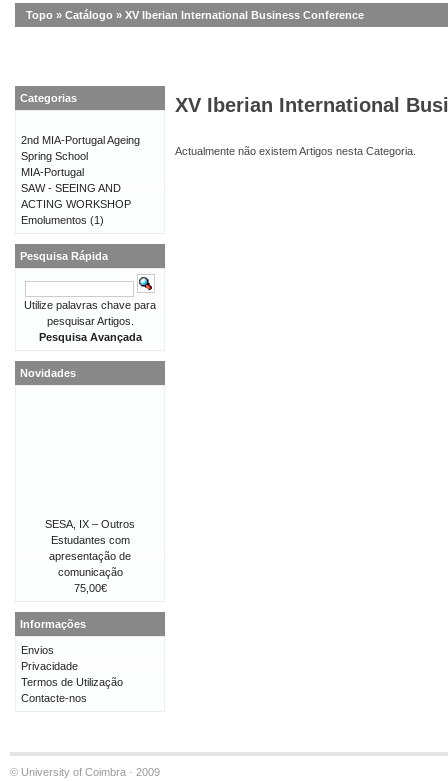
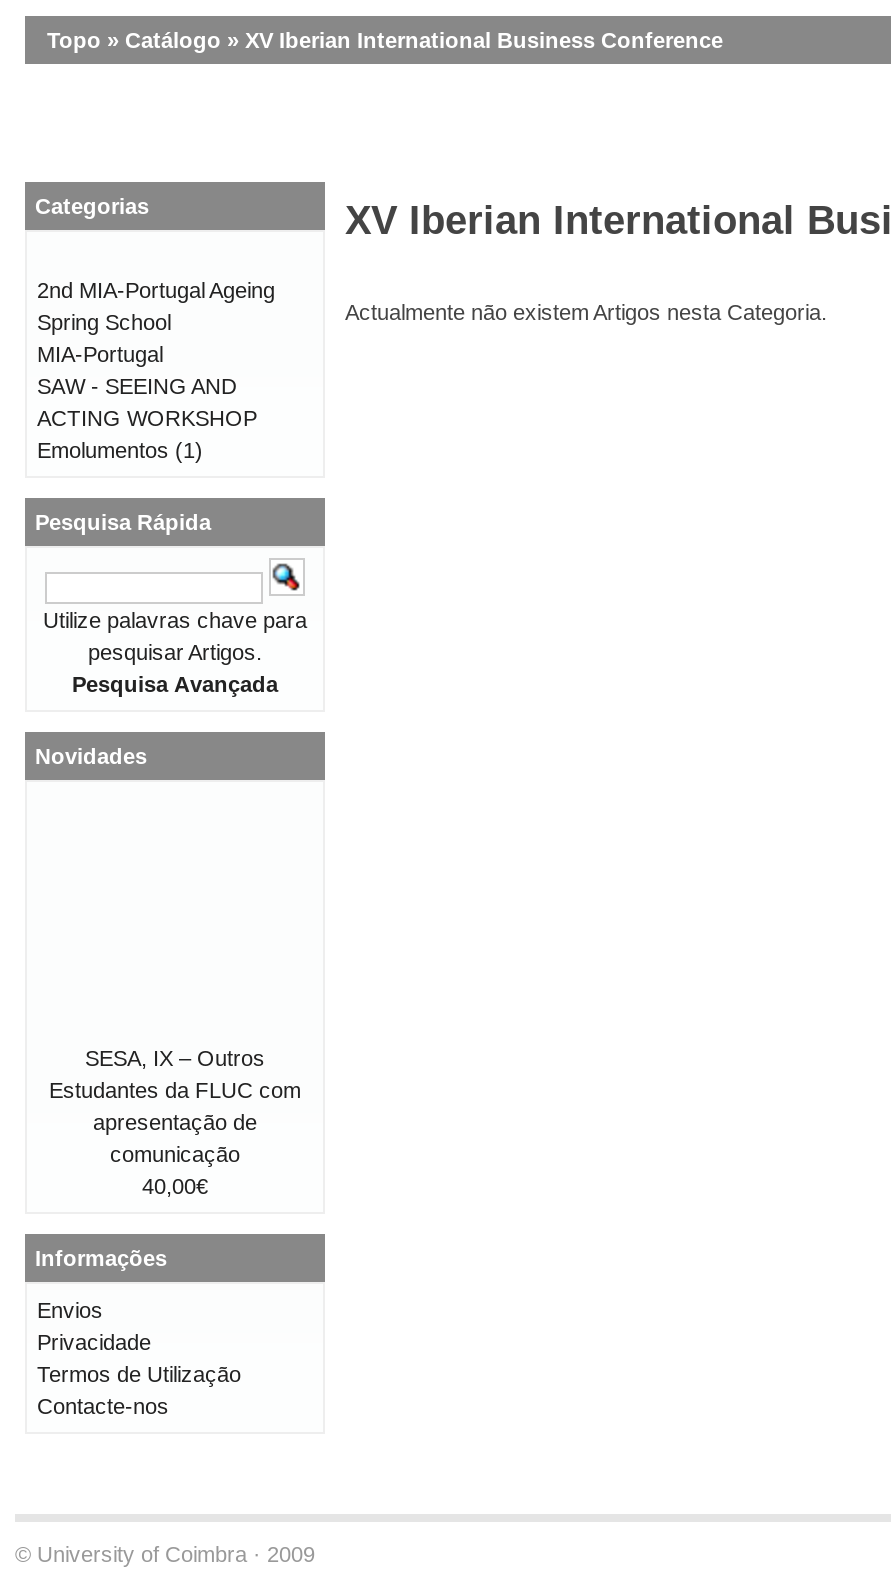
- Estudantes com
+ Estudantes da FLUC com

- 75,00€
+ 40,00€
